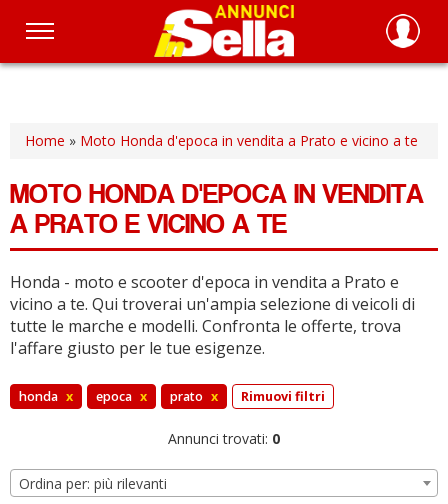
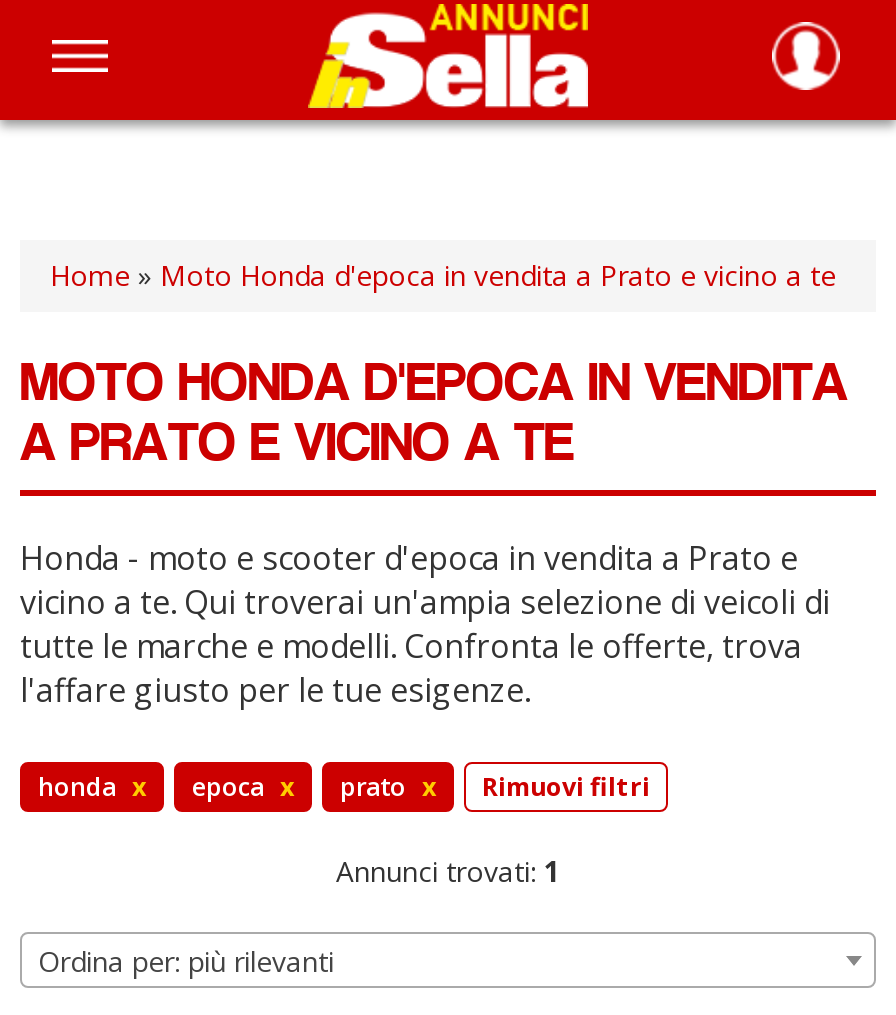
- Annunci trovati: 0
+ Annunci trovati: 1
